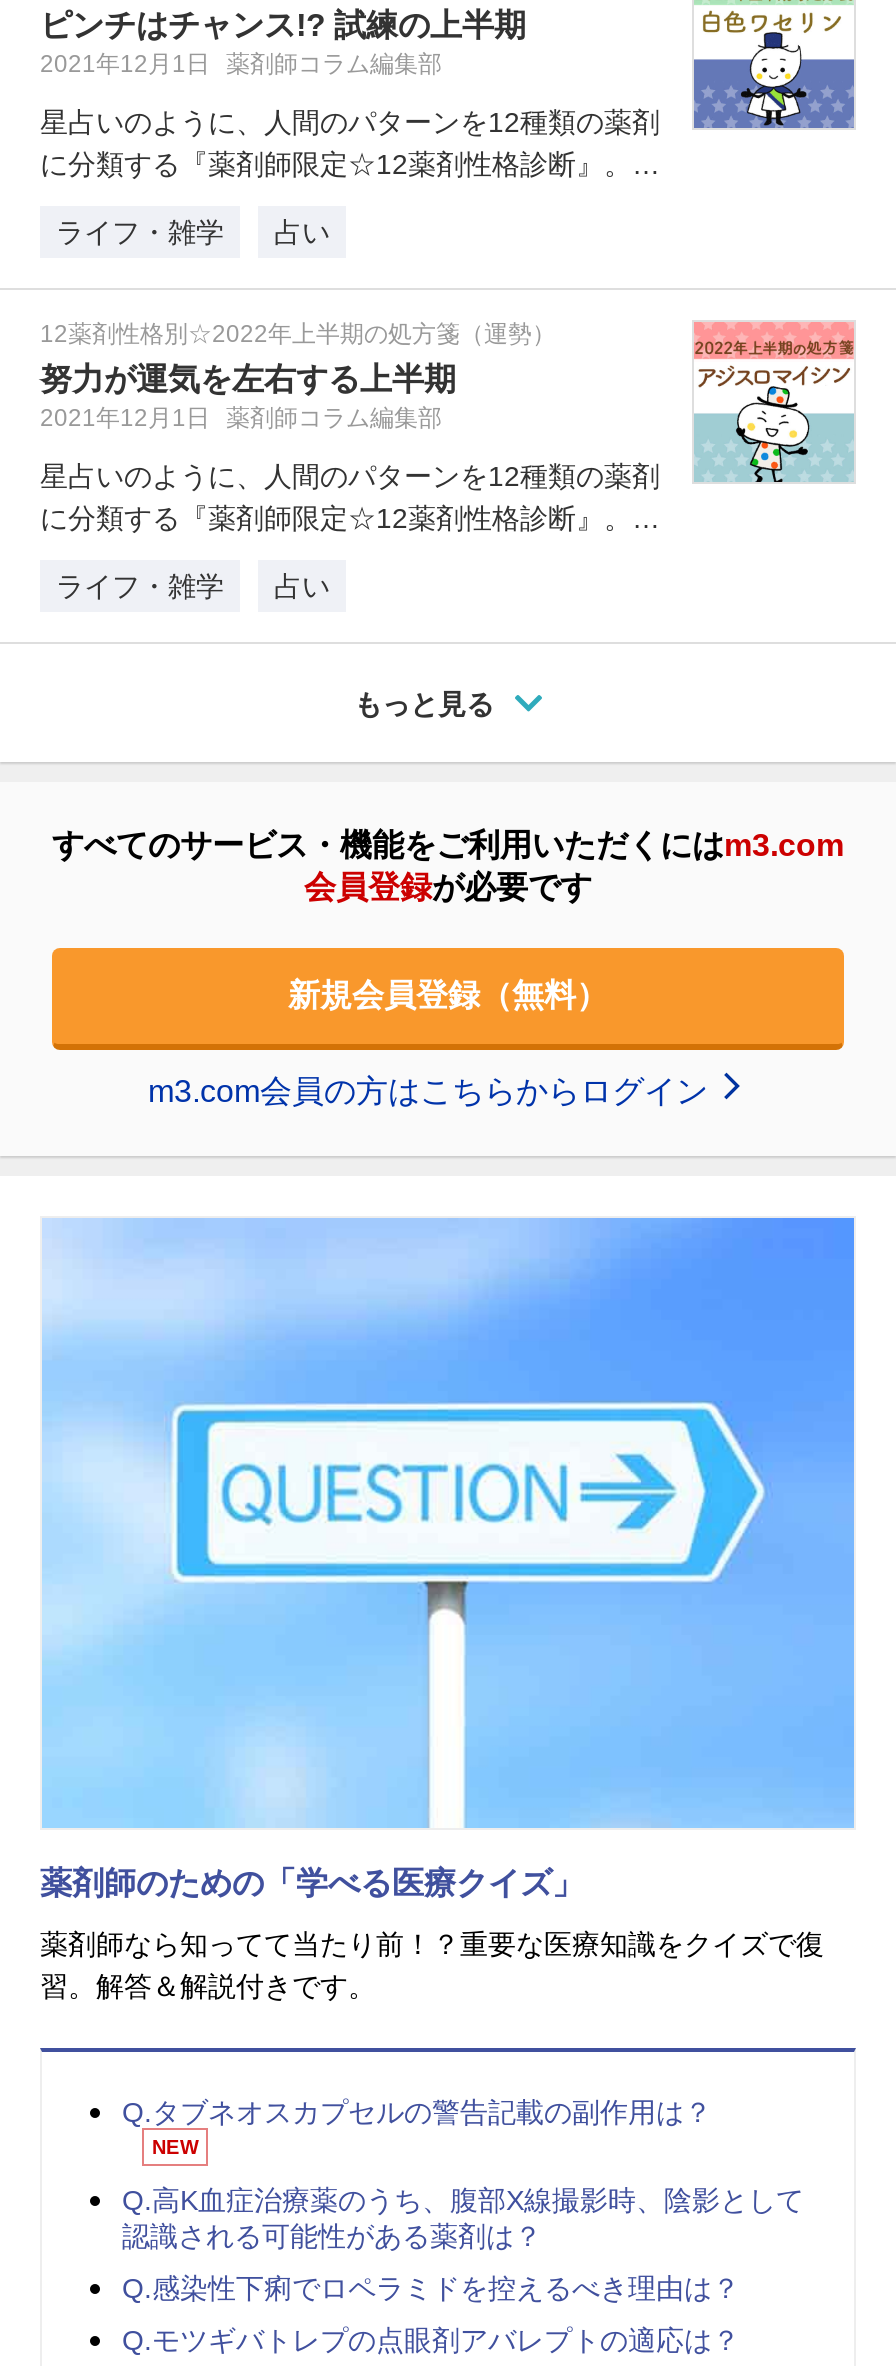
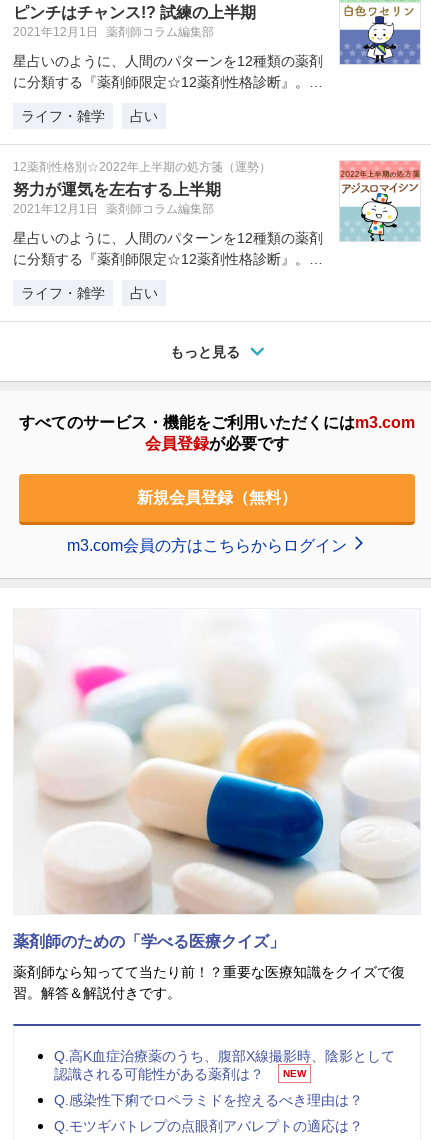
- [image]
+ [image]

- Q.タブネオスカプセルの警告記載の副作用は？
- NEW

+ NEW
